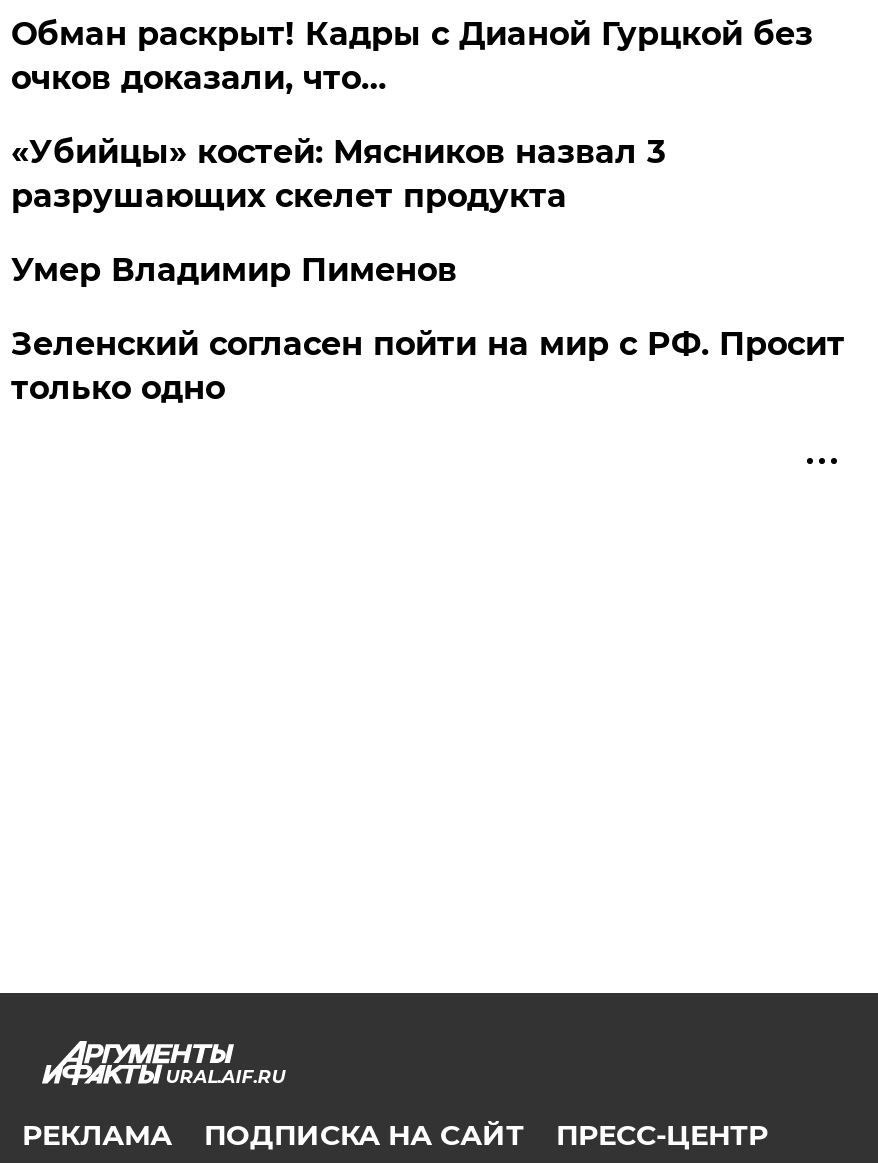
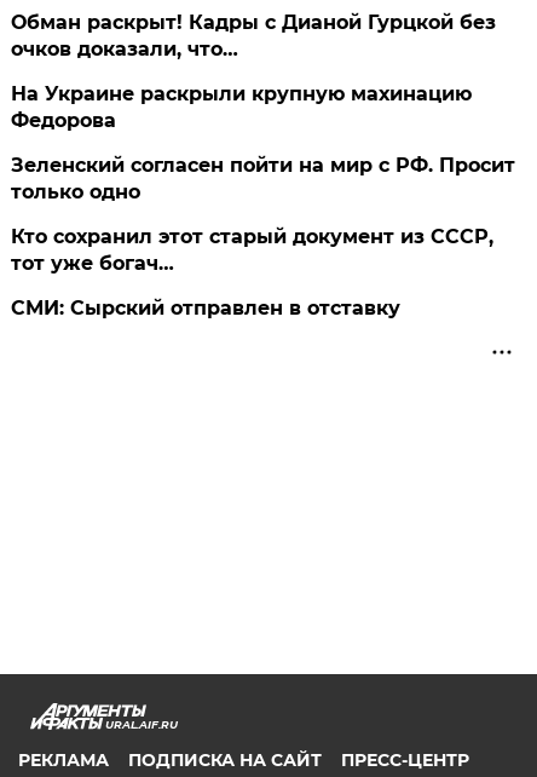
- «Убийцы» костей: Мясников назвал 3
- разрушающих скелет продукта
- Умер Владимир Пименов
+ На Украине раскрыли крупную махинацию
+ Федорова

moved up: Зеленский согласен пойти на мир с РФ. Просит | только одно

+ Кто сохранил этот старый документ из СССР,
+ тот уже богач…
+ СМИ: Сырский отправлен в отставку
